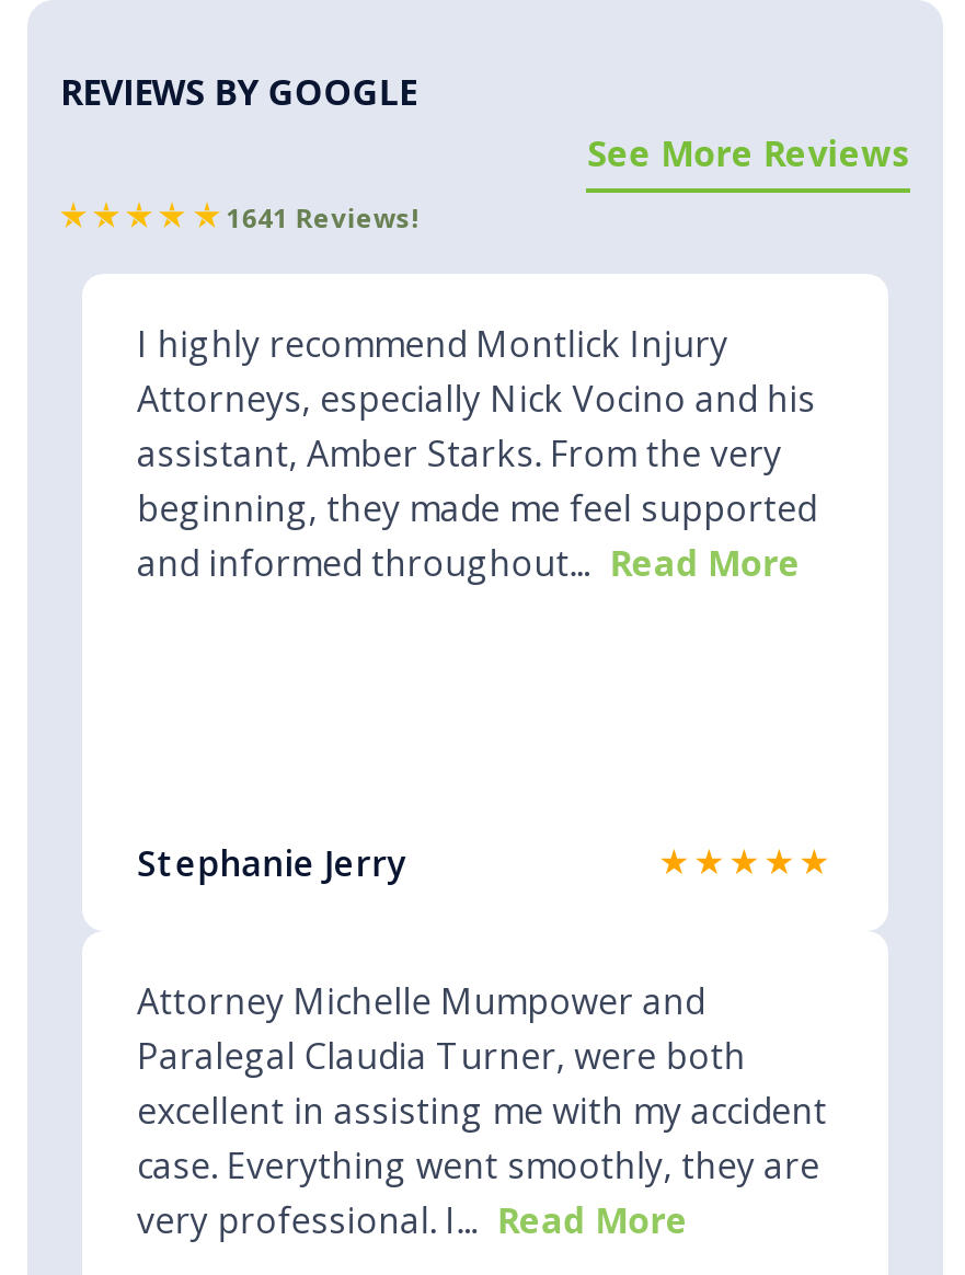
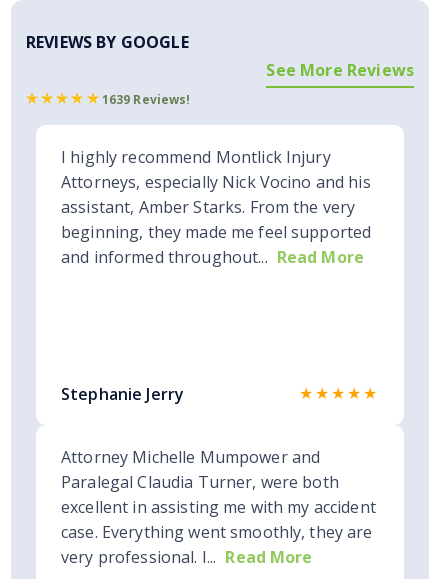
- 1641 Reviews!
+ 1639 Reviews!
